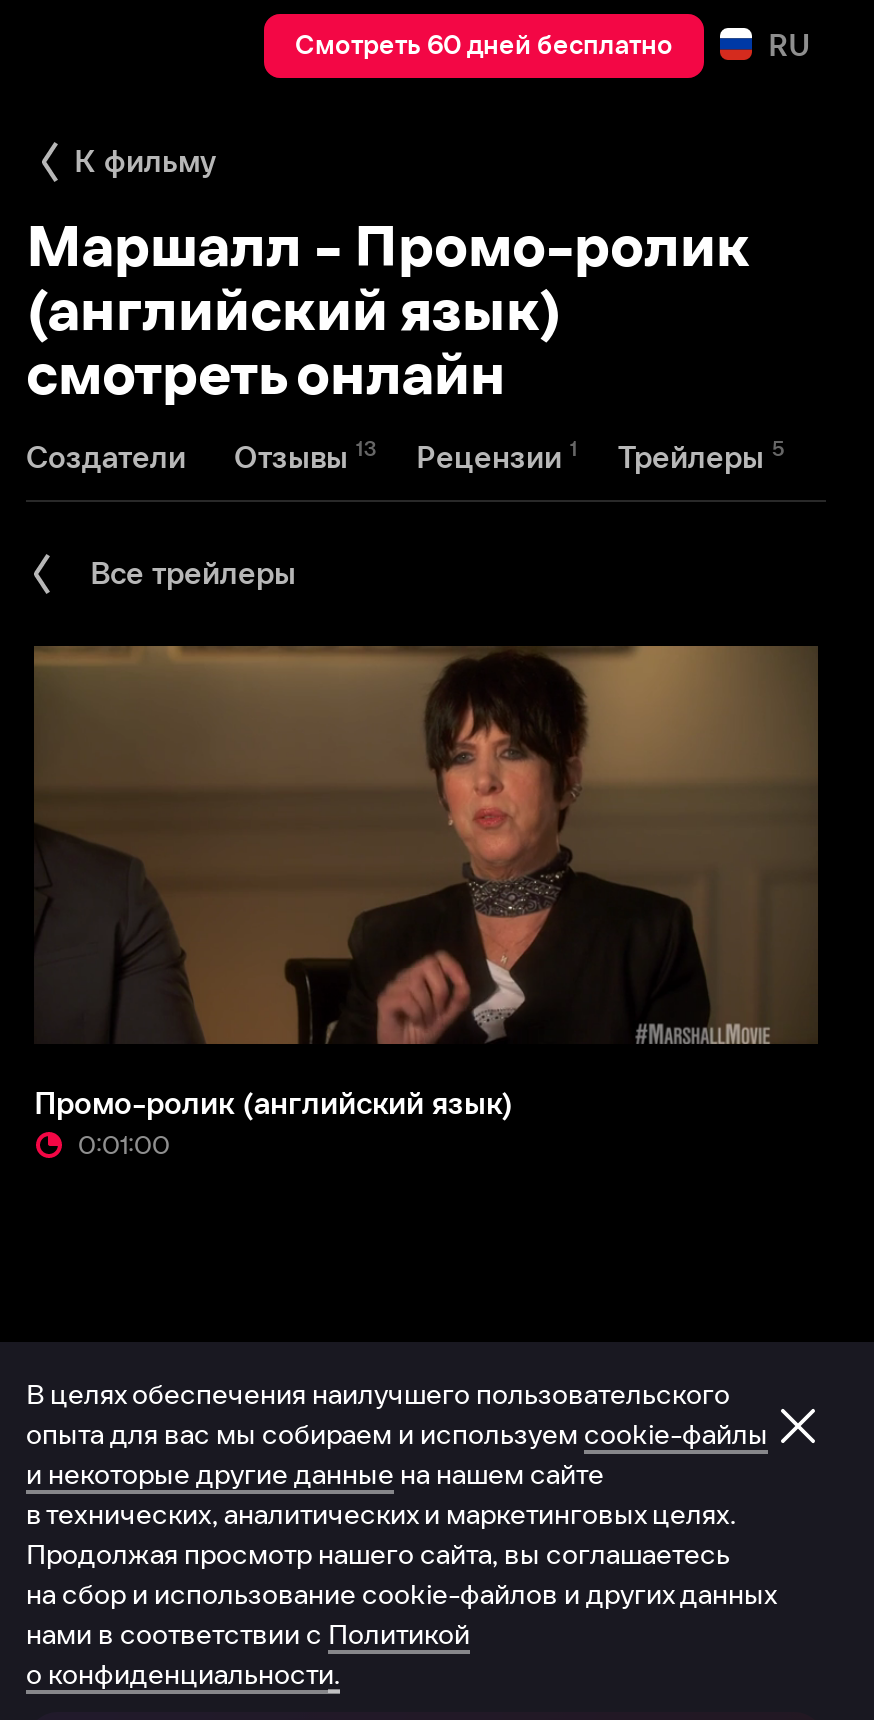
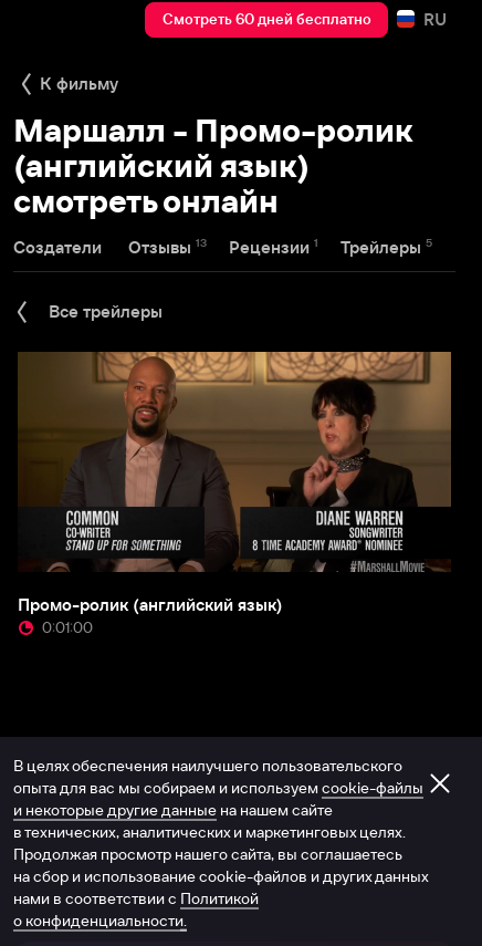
- [image]
+ [image]
